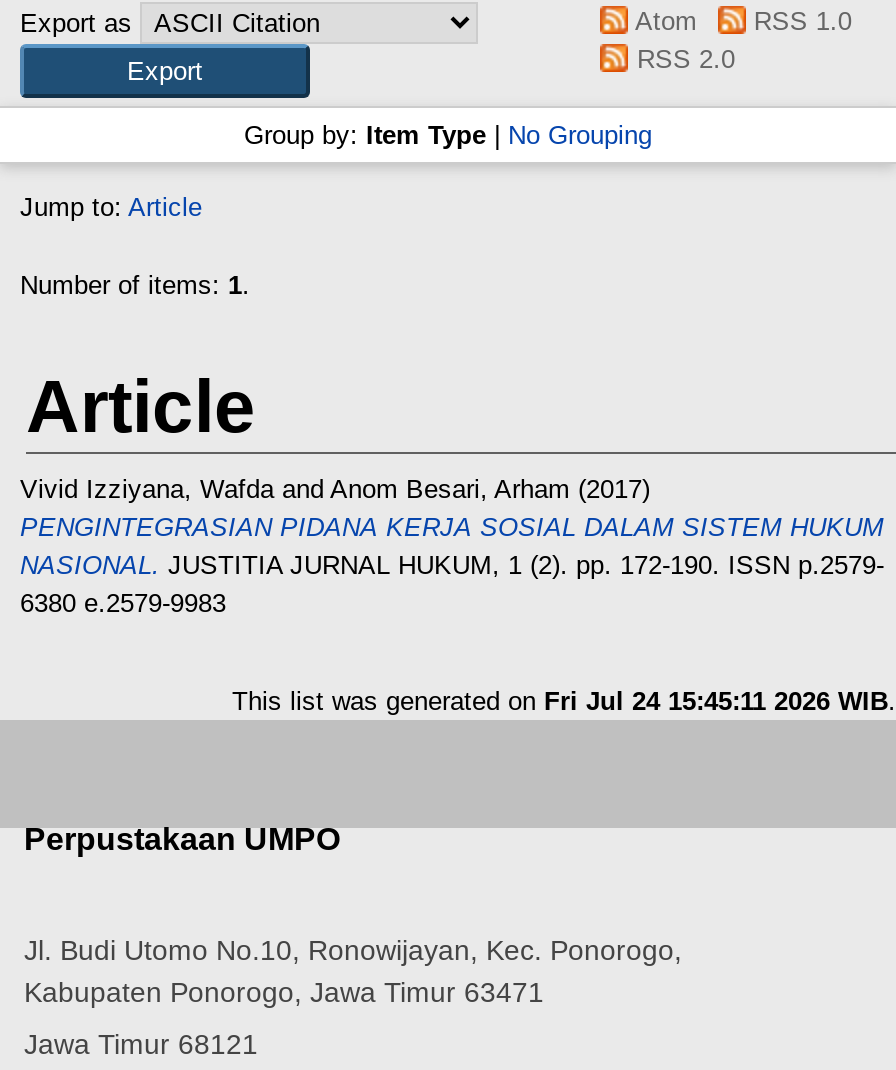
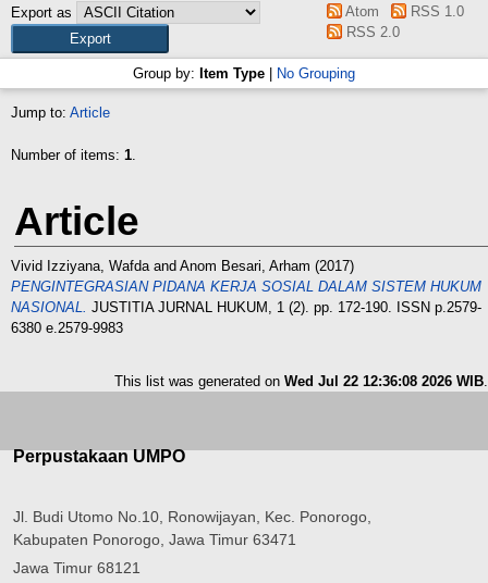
- This list was generated on Fri Jul 24 15:45:11 2026 WIB.
+ This list was generated on Wed Jul 22 12:36:08 2026 WIB.
